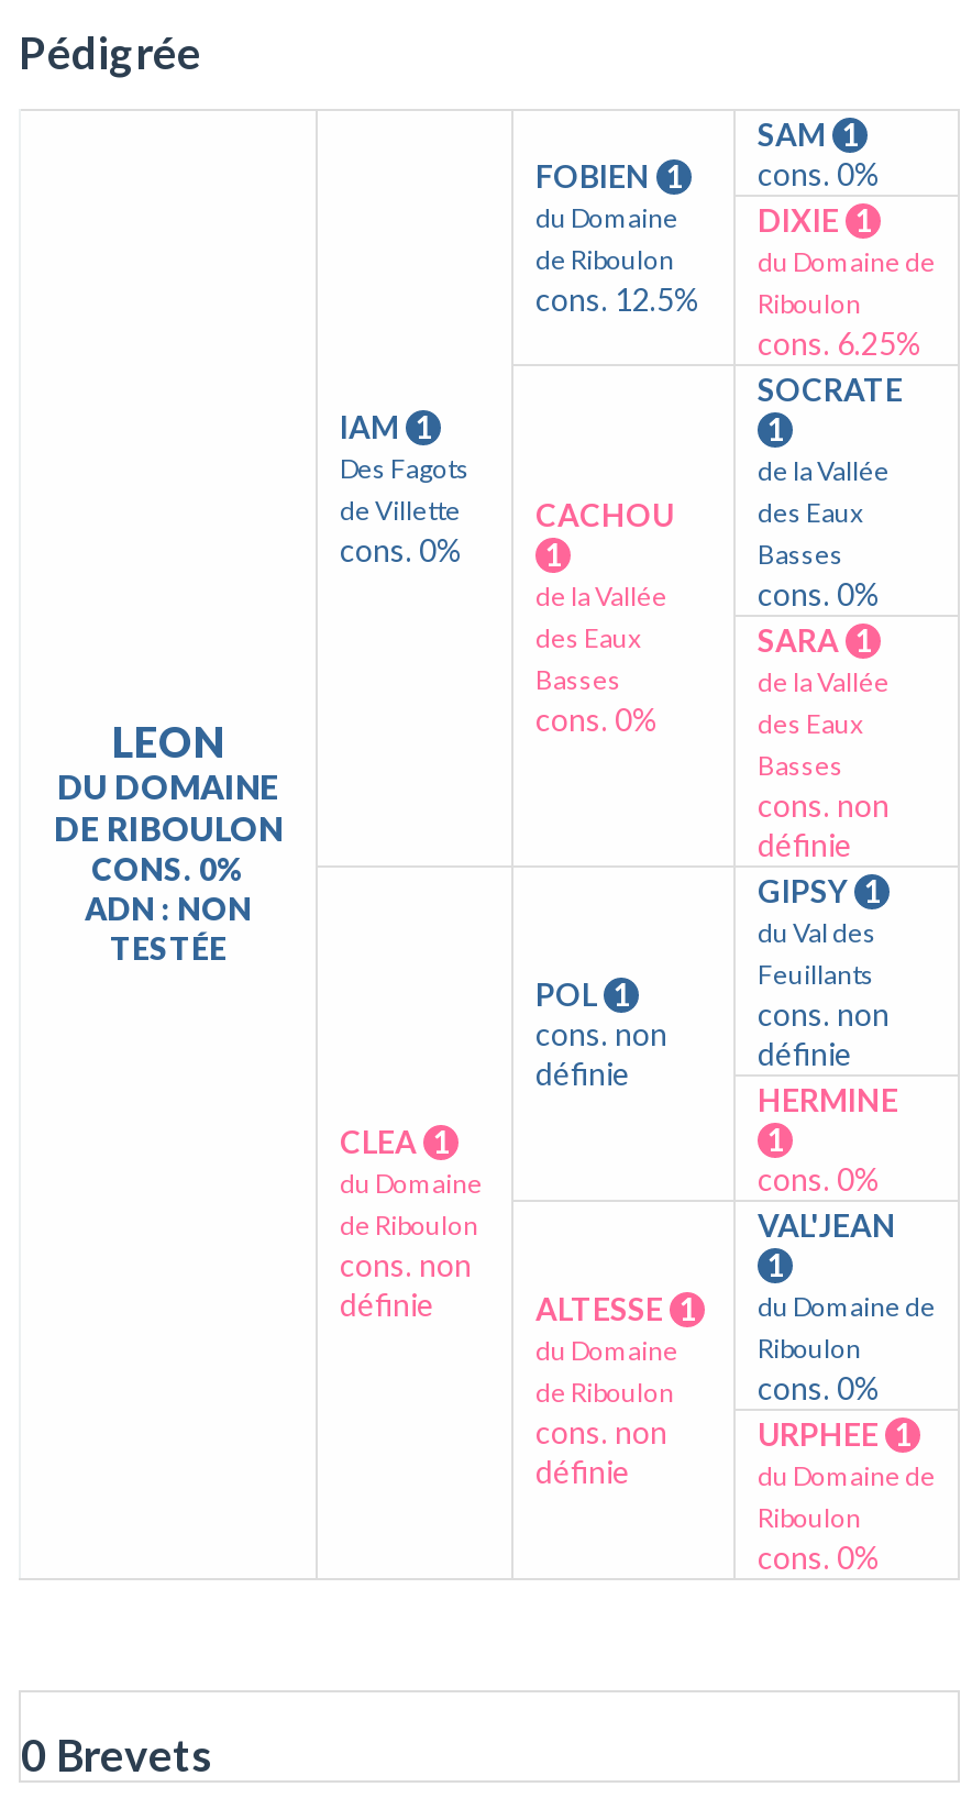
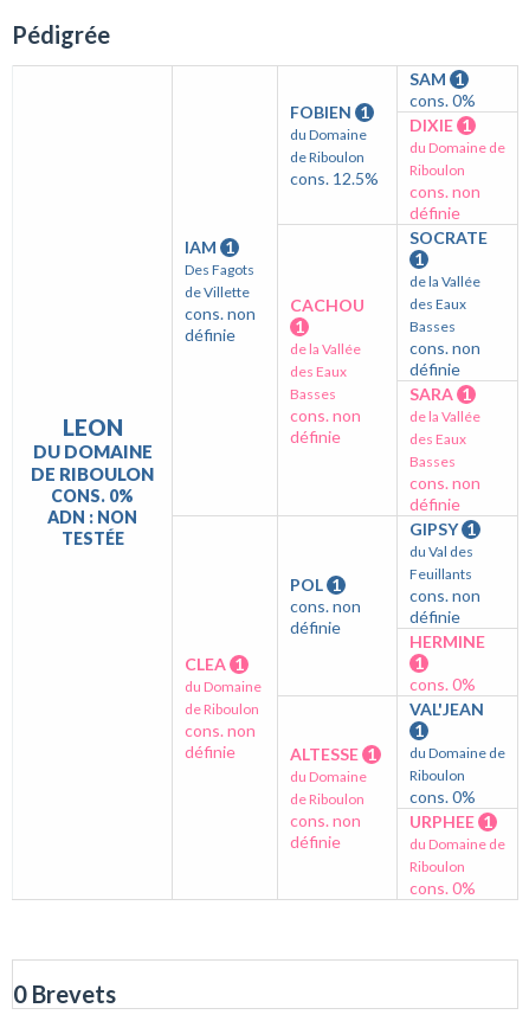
- cons. 6.25%
+ cons. non
+ définie

- cons. 0%
+ cons. non
+ définie

- cons. 0%
+ cons. non
+ définie

- cons. 0%
+ cons. non
+ définie
